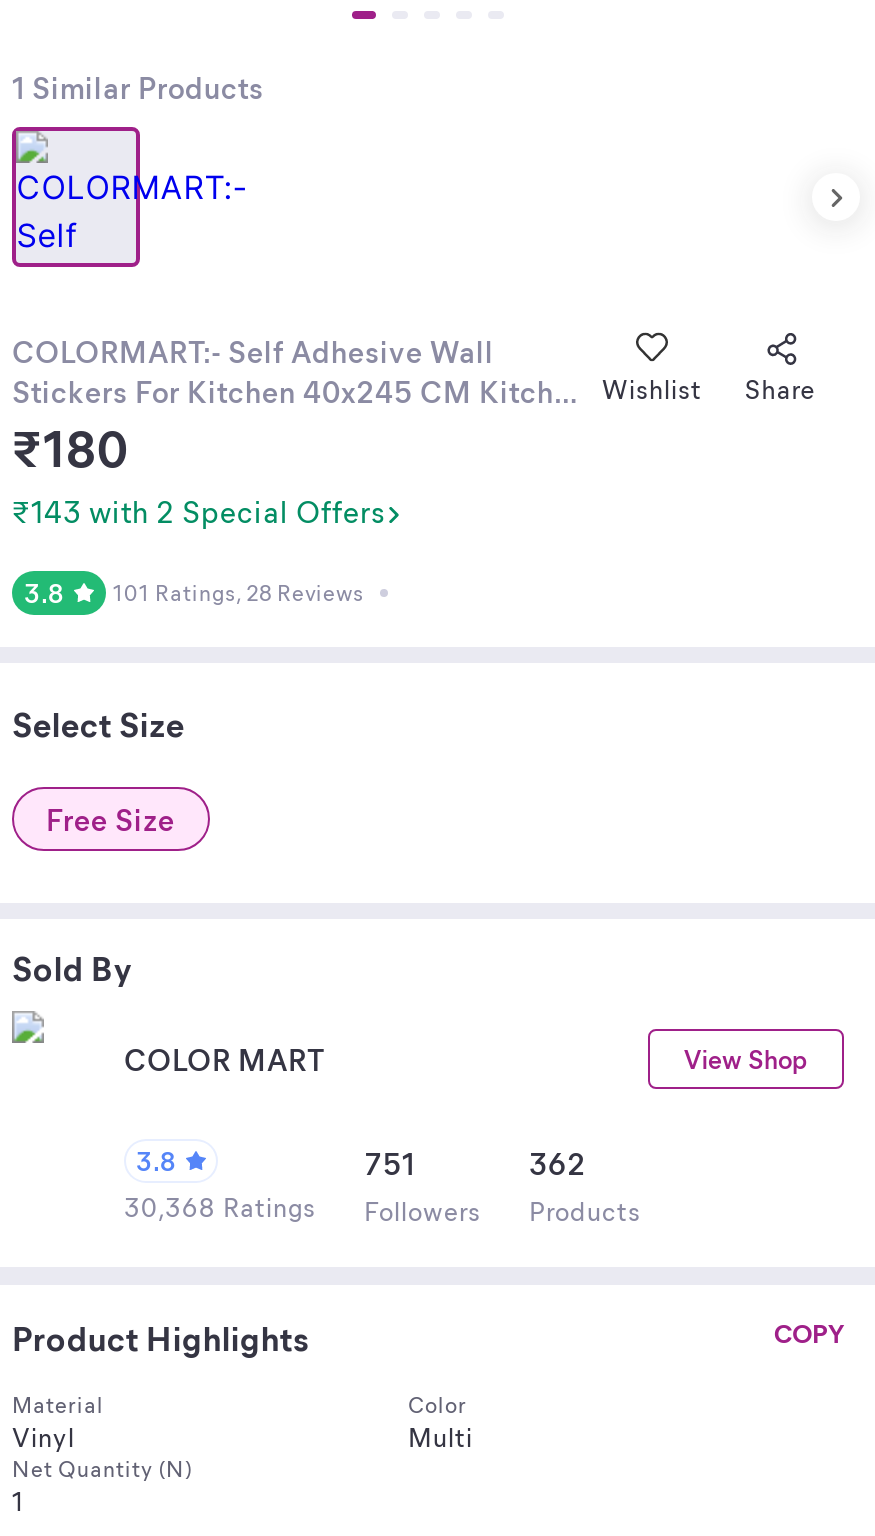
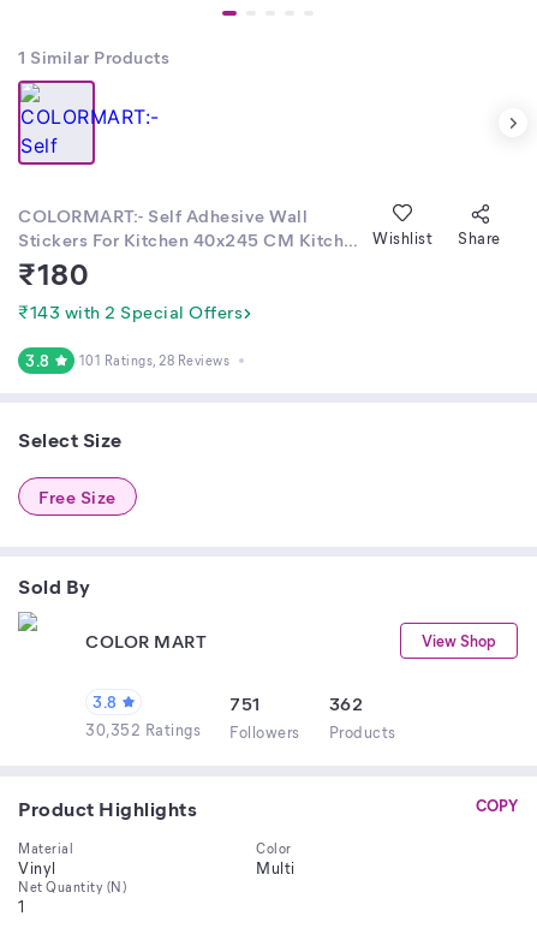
- 30,368 Ratings Followers Products
+ 30,352 Ratings Followers Products
